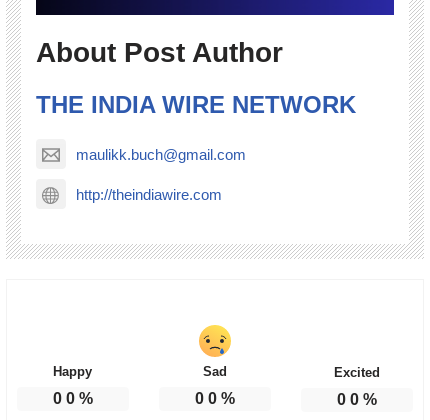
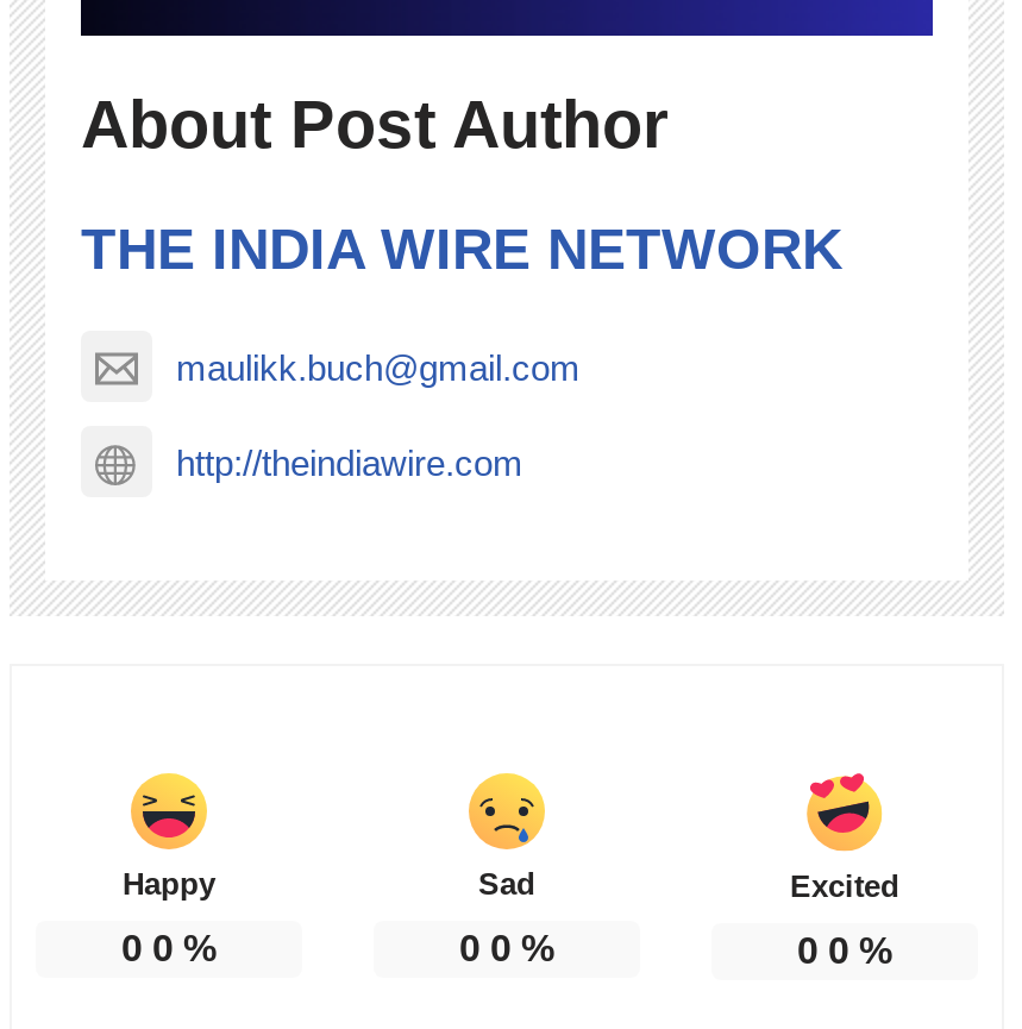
+ [image]

+ [image]
